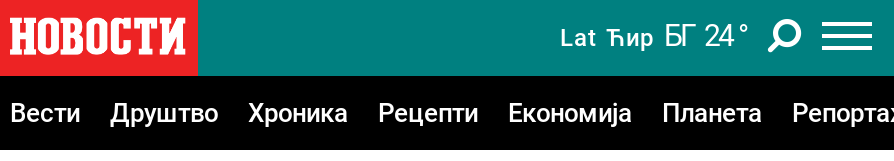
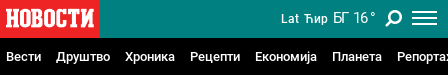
- Lat Ћир БГ 24°
+ Lat Ћир БГ 16°
